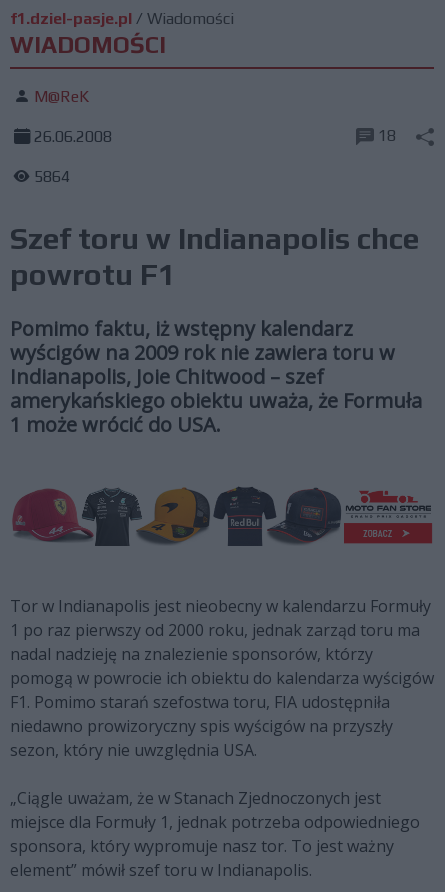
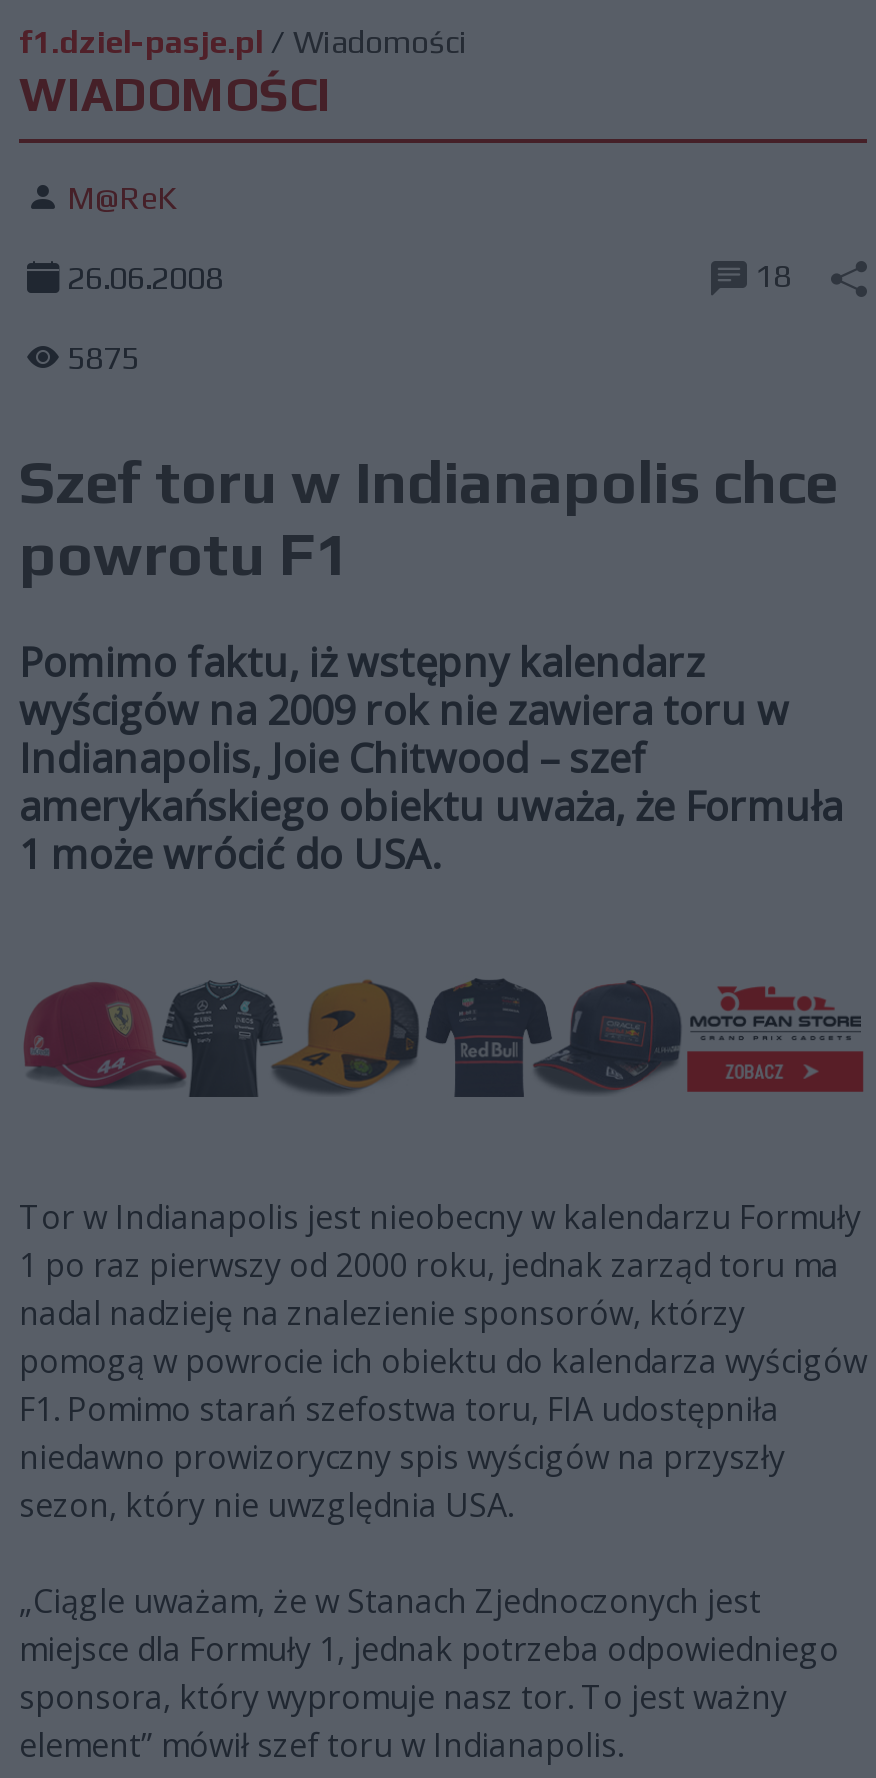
- 5864
+ 5875
